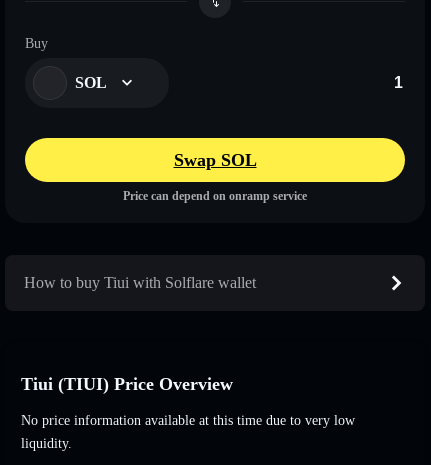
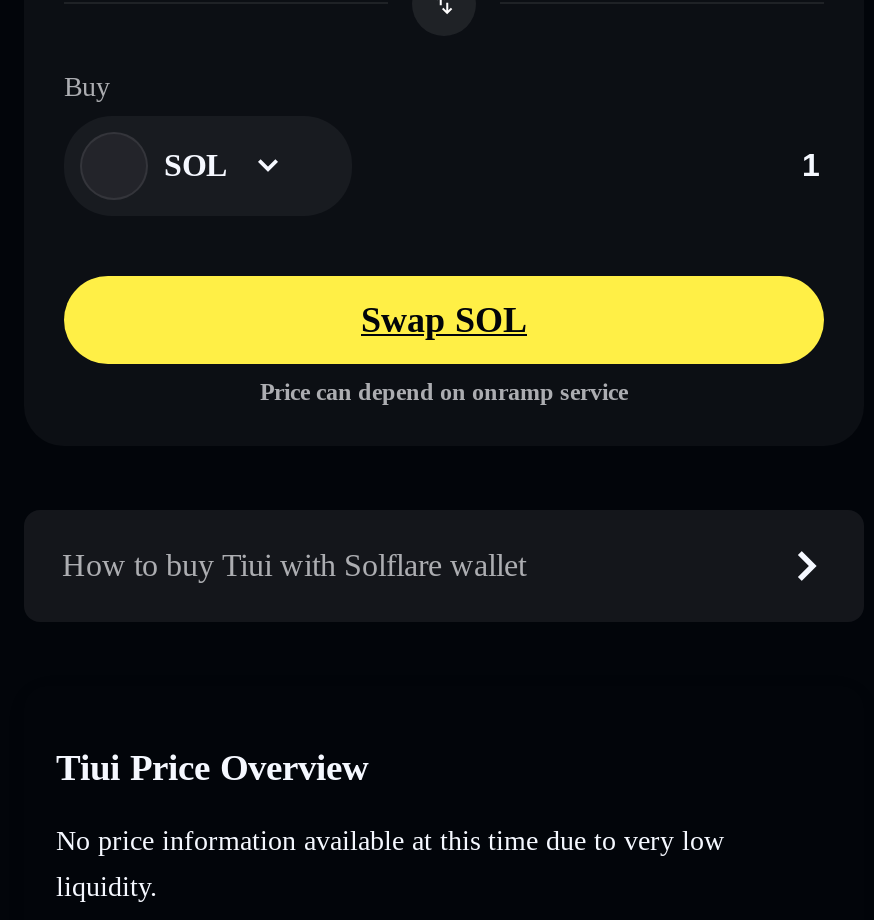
- How to buy Tiuiㅤ with Solflare wallet
+ How to buy Tiui with Solflare wallet

- Tiuiㅤ (TIUI) Price Overview
+ Tiui Price Overview
